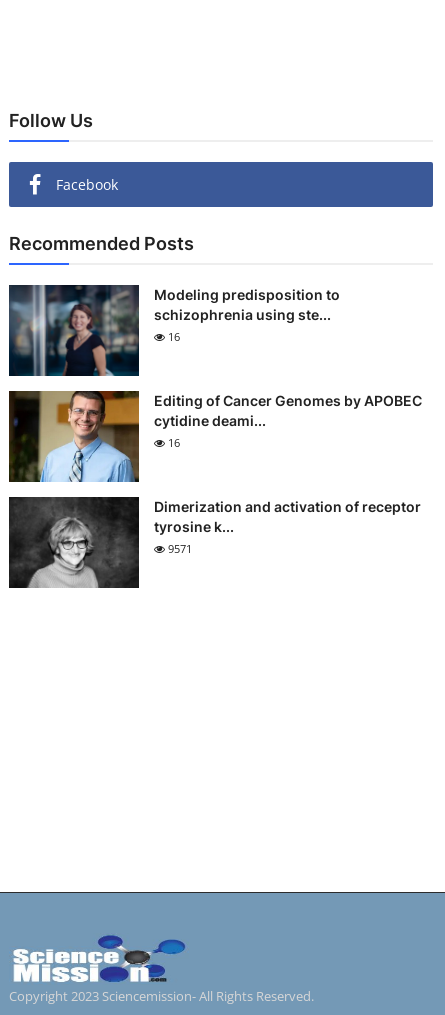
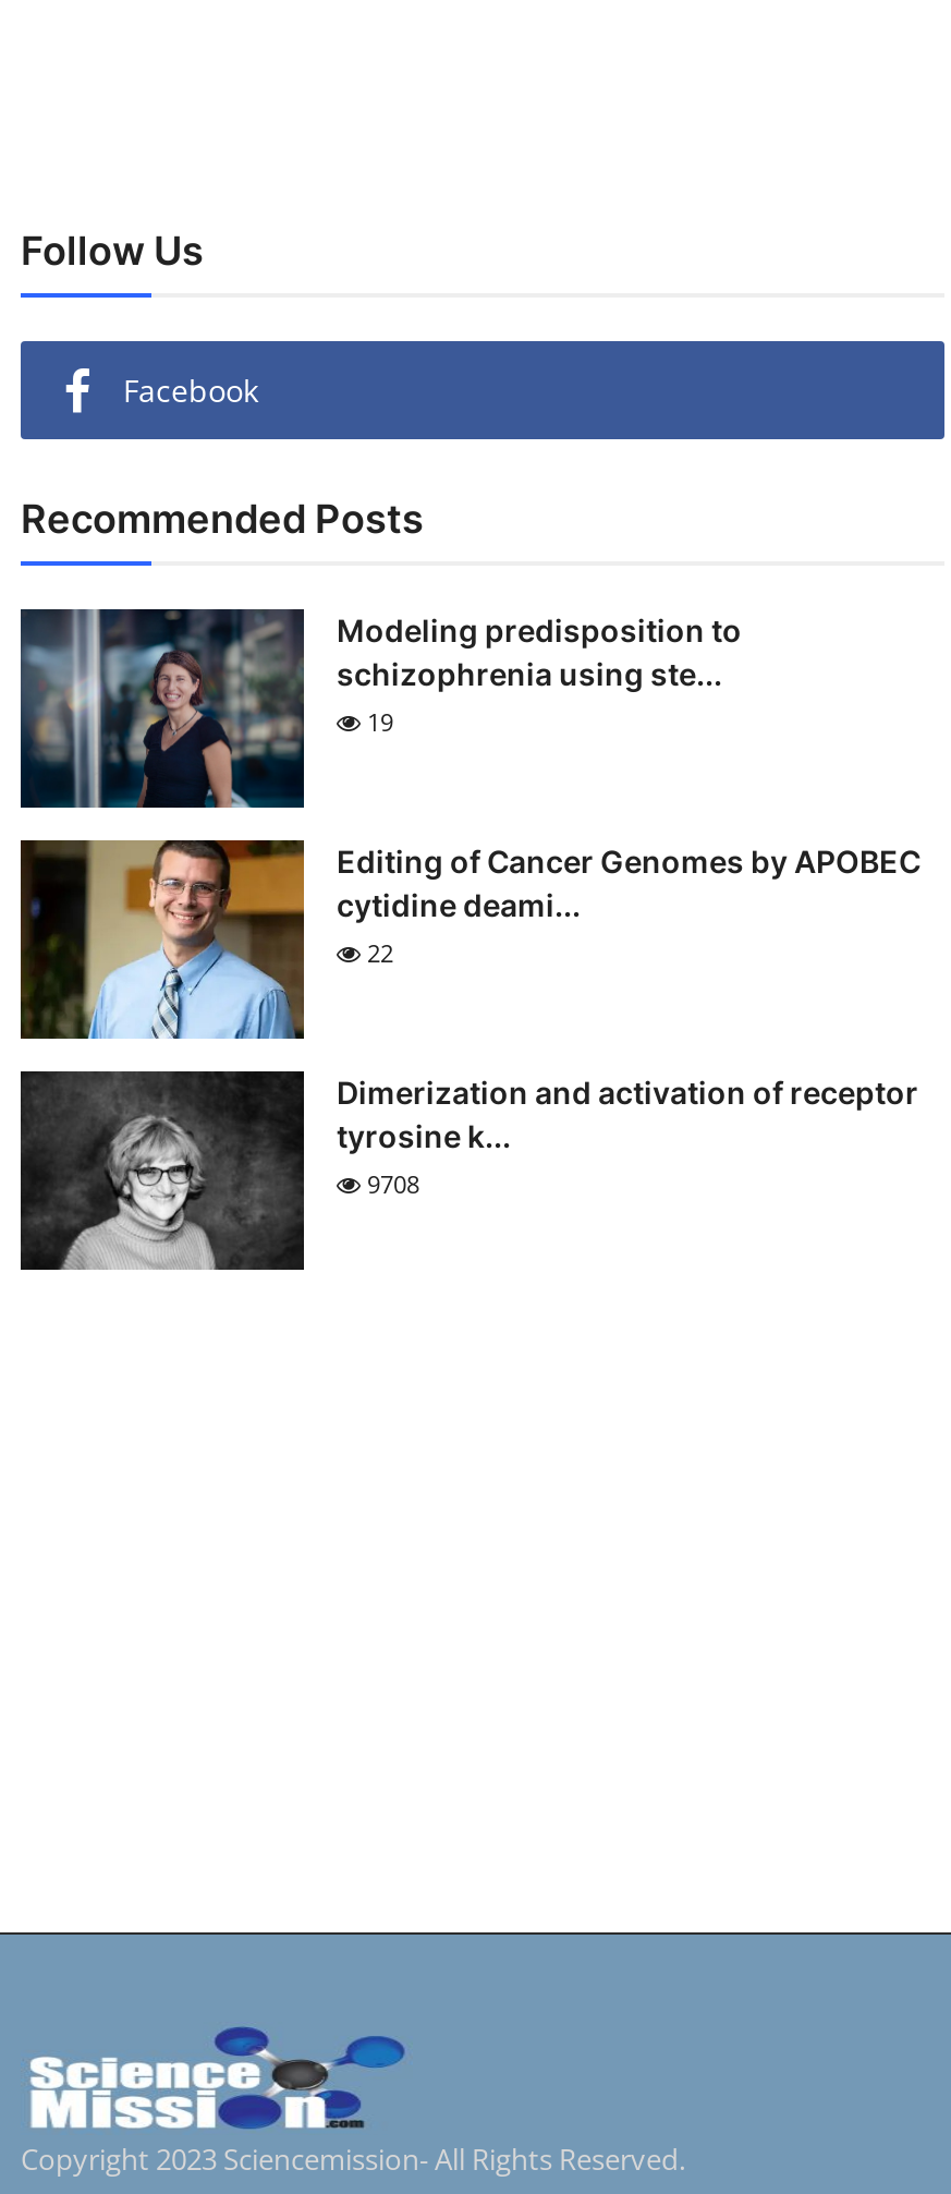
- 16
+ 19

- 16
+ 22

- 9571
+ 9708
